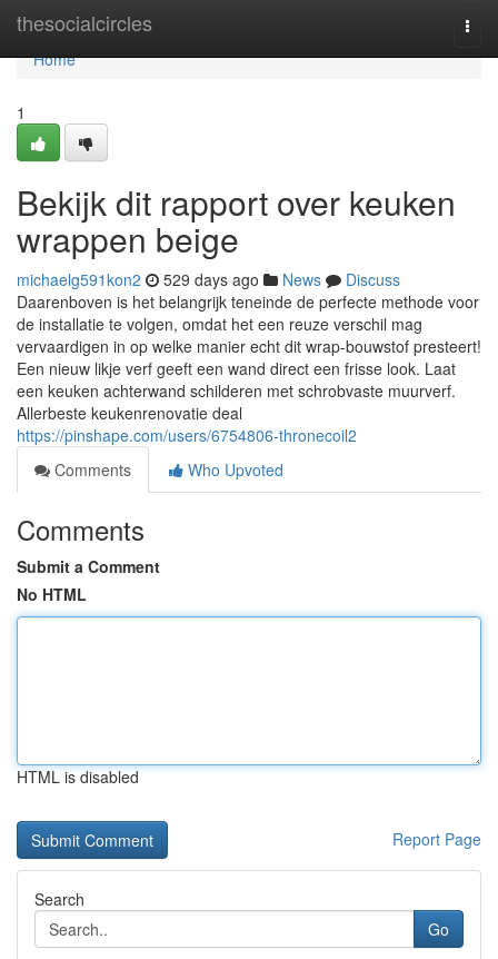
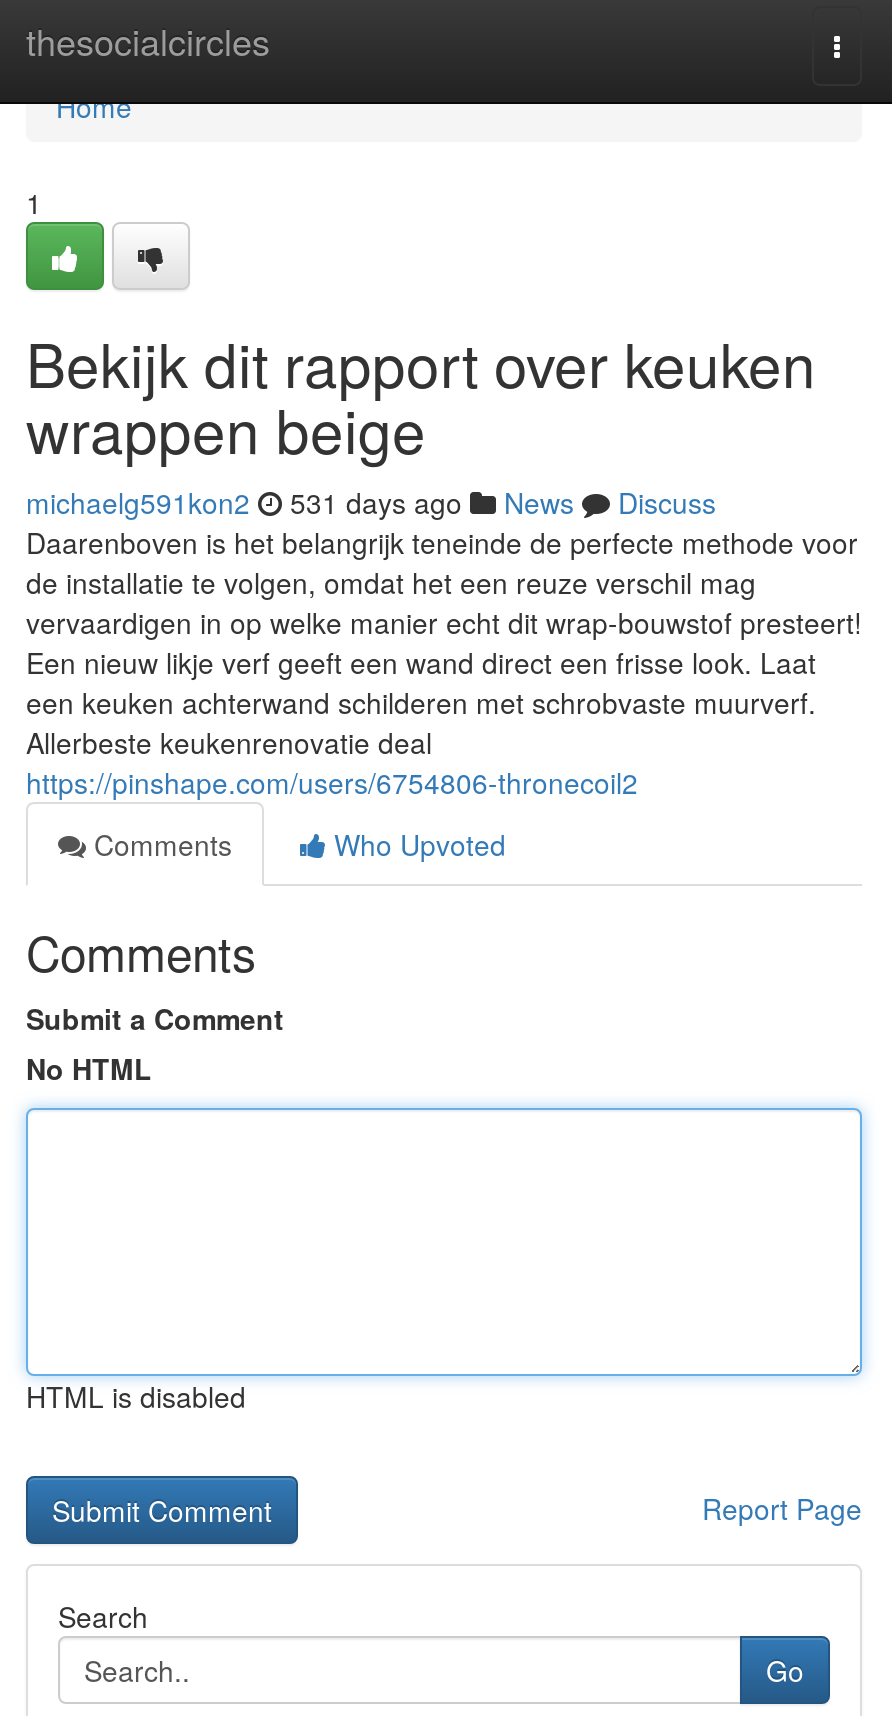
- michaelg591kon2 529 days ago News Discuss
+ michaelg591kon2 531 days ago News Discuss
